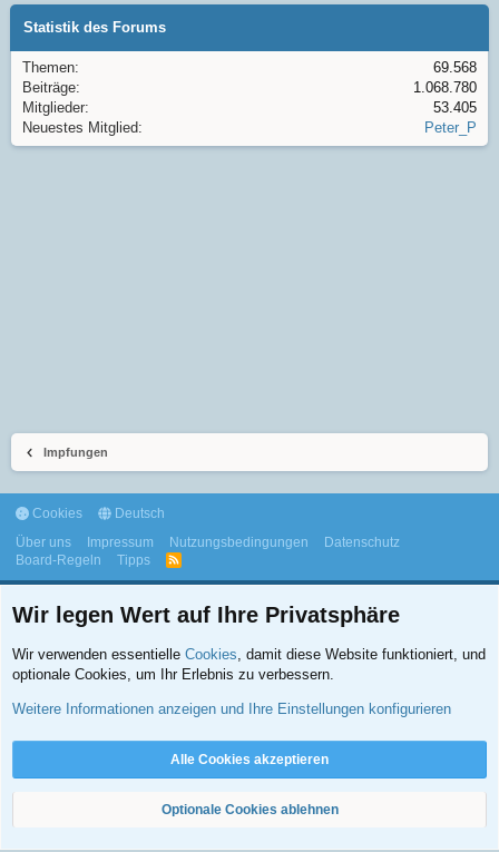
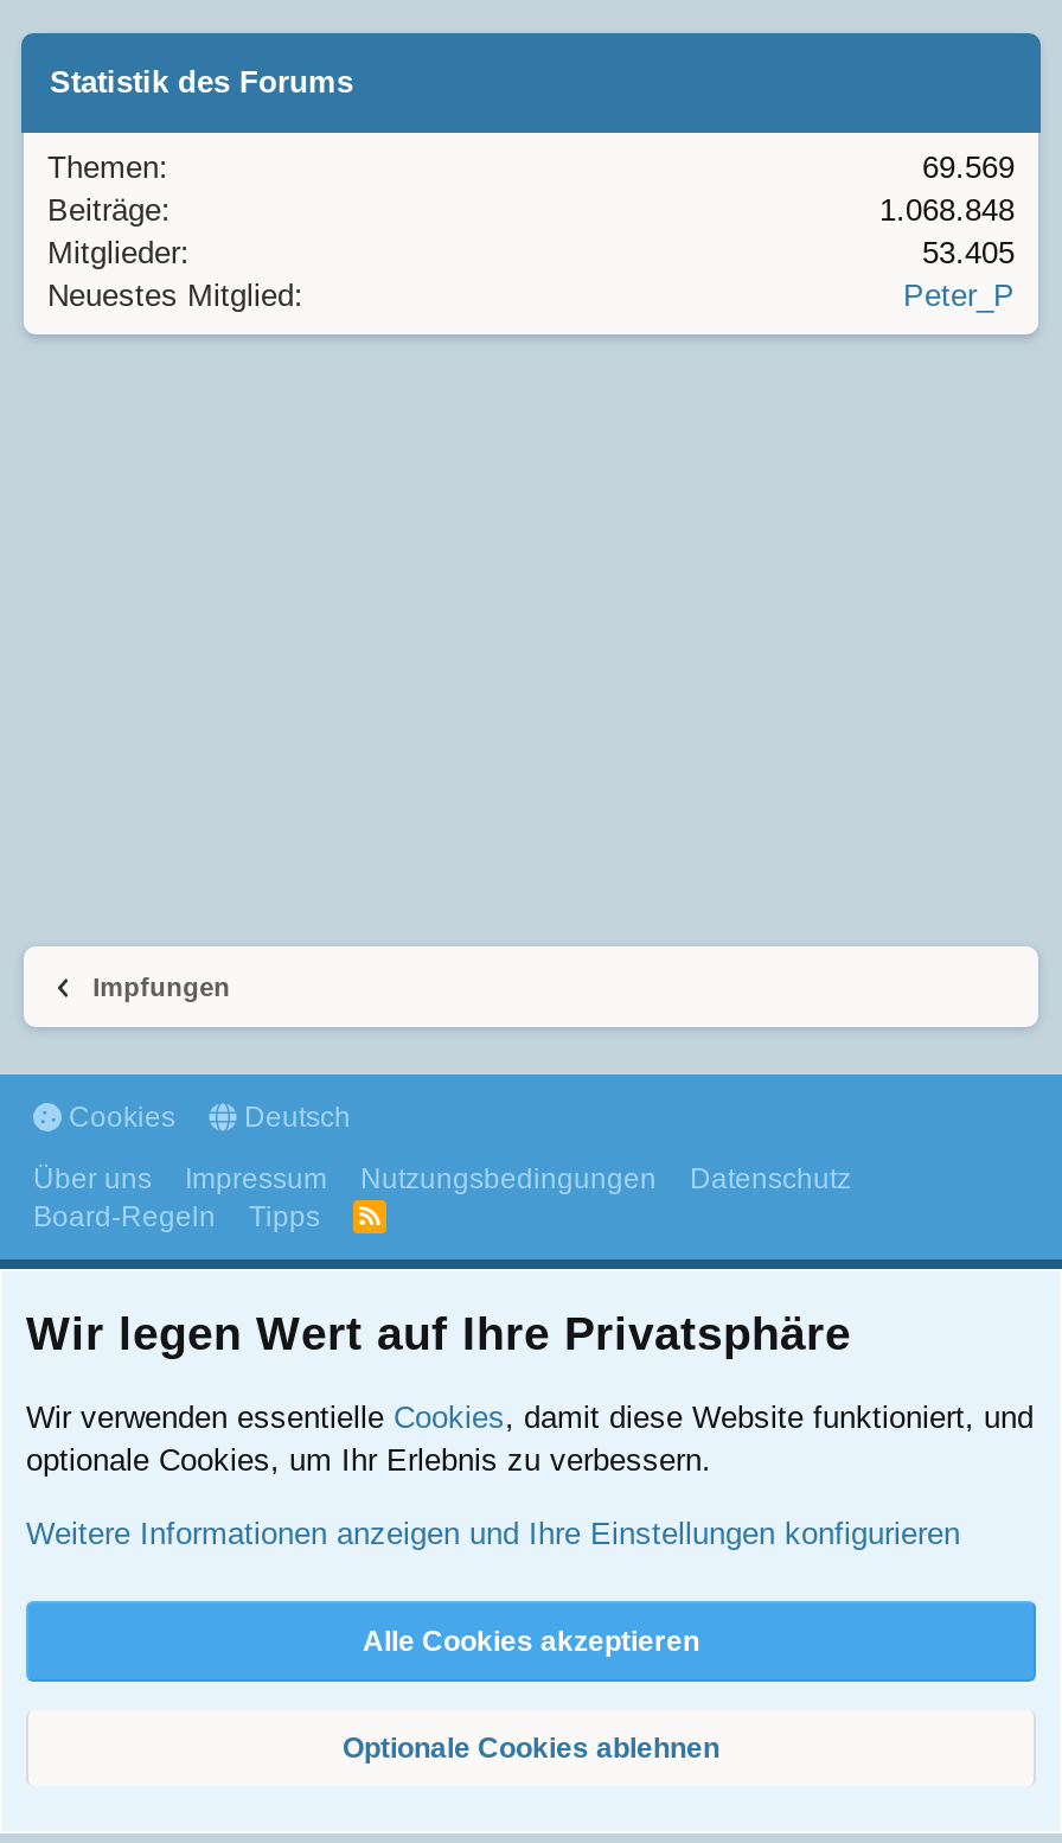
- 69.568
+ 69.569

- 1.068.780
+ 1.068.848
